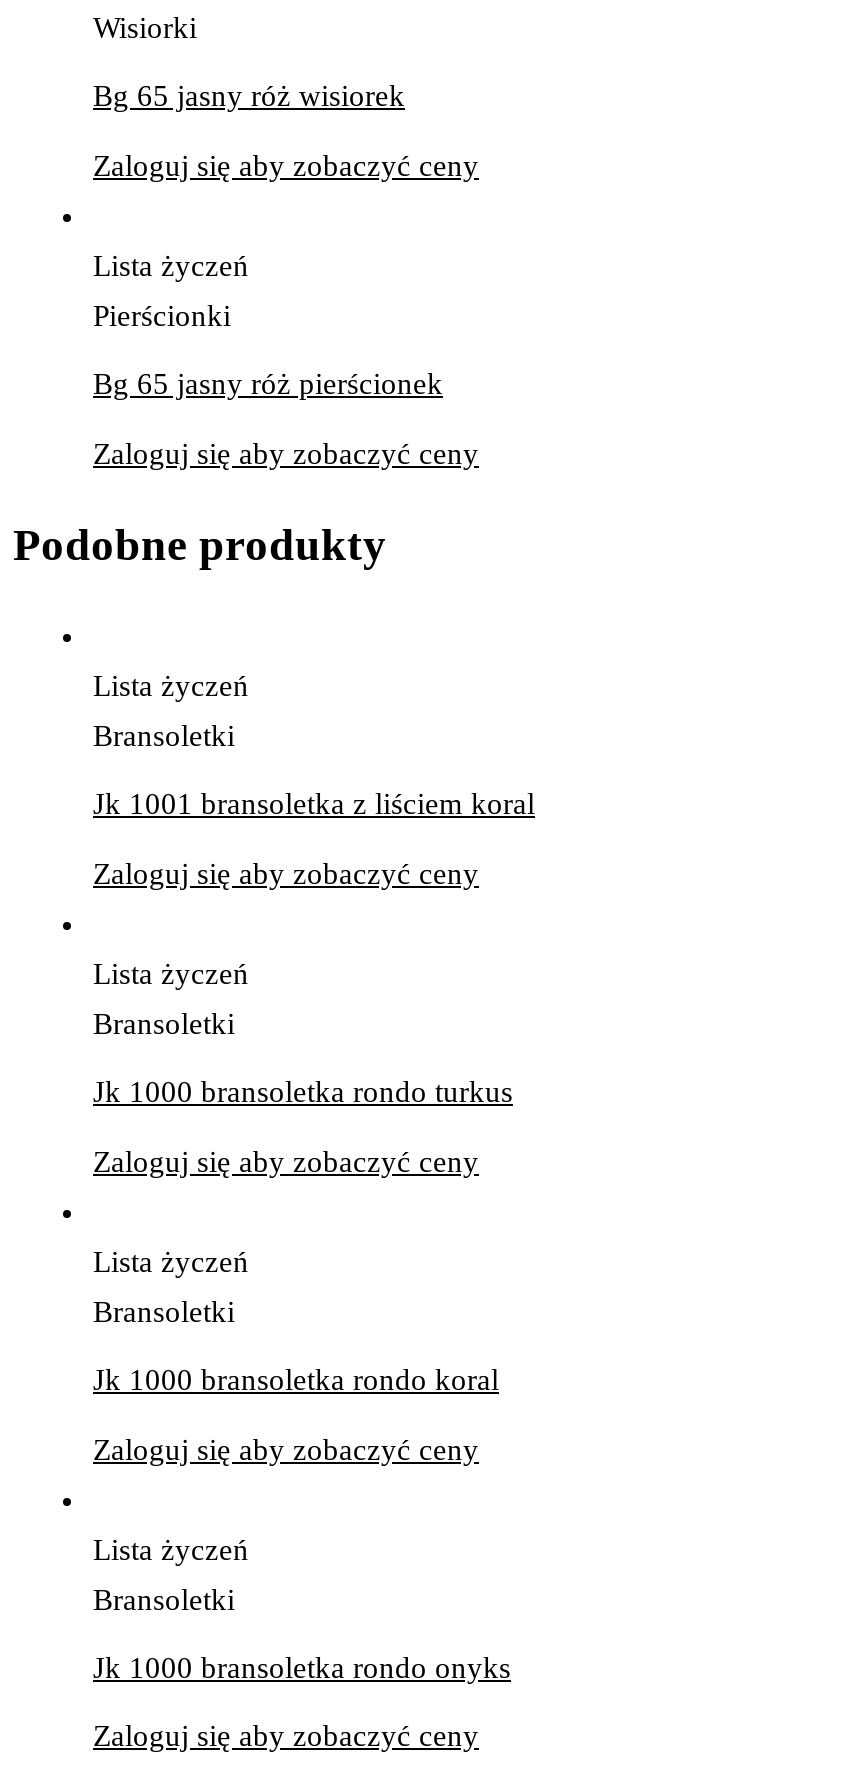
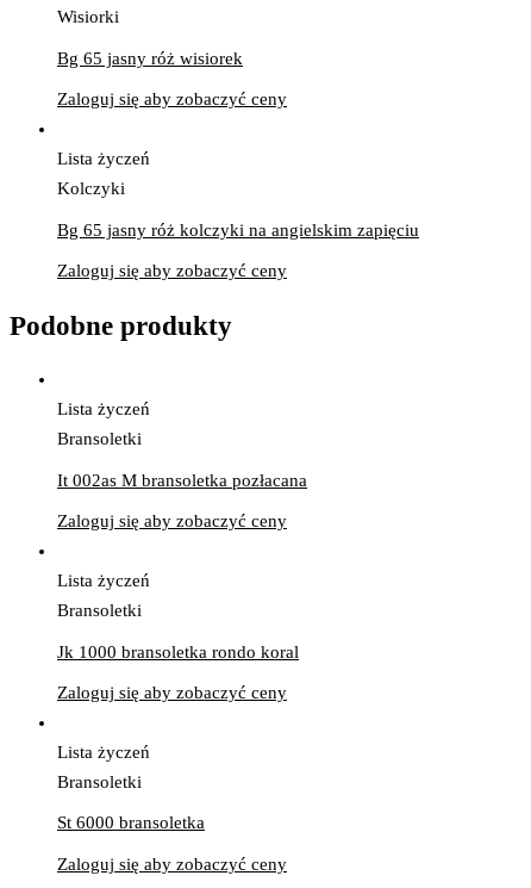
- Pierścionki
+ Kolczyki

- Bg 65 jasny róż pierścionek
+ Bg 65 jasny róż kolczyki na angielskim zapięciu

- Jk 1001 bransoletka z liściem koral
- Zaloguj się aby zobaczyć ceny
- Lista życzeń
- Bransoletki
- Jk 1000 bransoletka rondo turkus
+ It 002as M bransoletka pozłacana

- Jk 1000 bransoletka rondo onyks
+ St 6000 bransoletka
